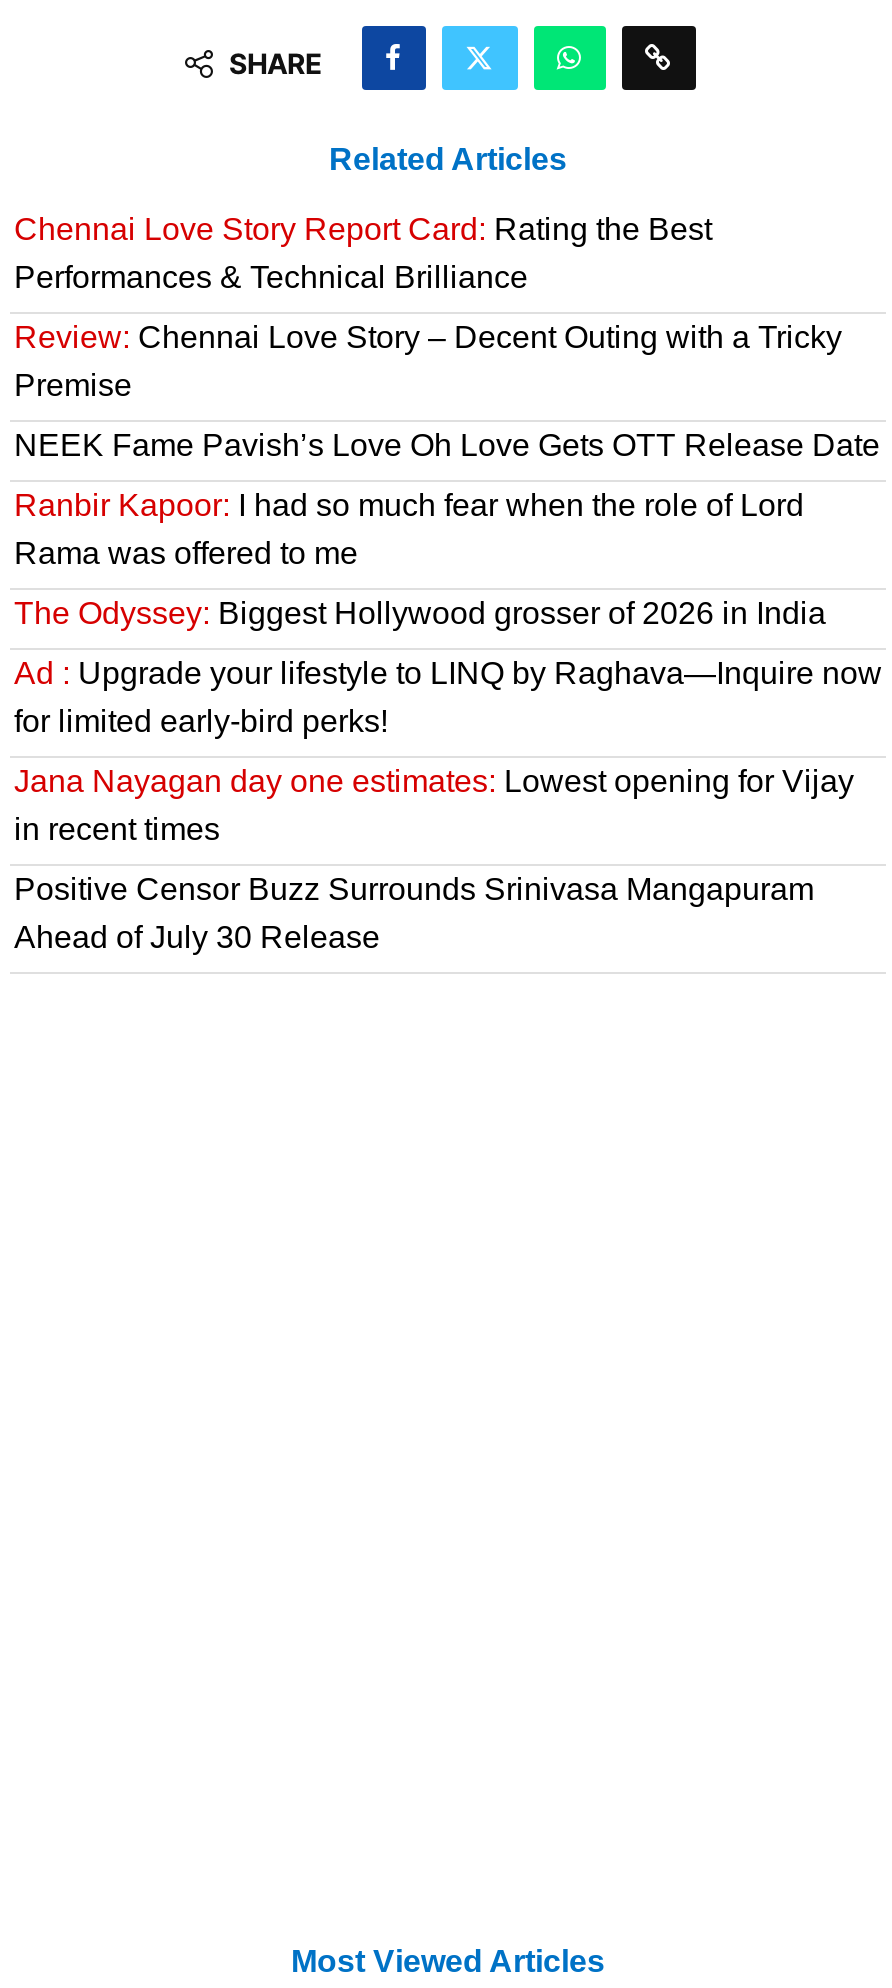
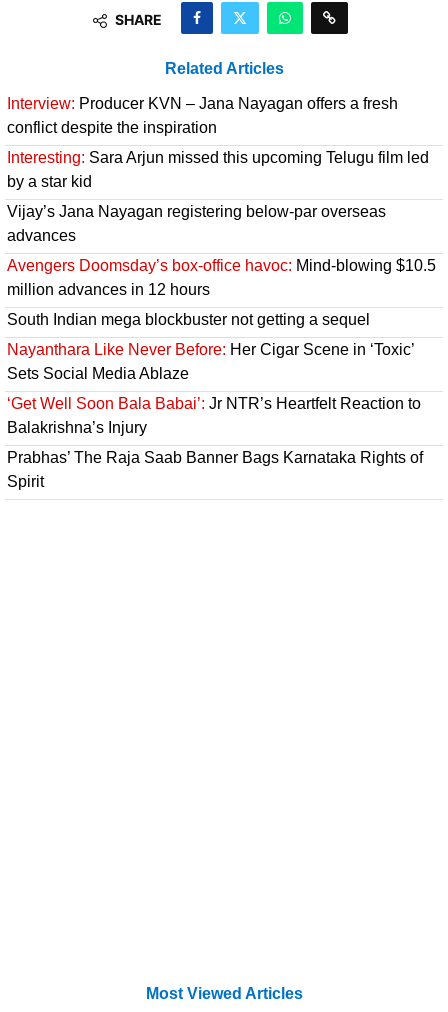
- Chennai Love Story Report Card: Rating the Best
- Performances & Technical Brilliance
+ Interview: Producer KVN – Jana Nayagan offers a fresh
+ conflict despite the inspiration

- Review: Chennai Love Story – Decent Outing with a Tricky
- Premise
+ Interesting: Sara Arjun missed this upcoming Telugu film led
+ by a star kid

- NEEK Fame Pavish’s Love Oh Love Gets OTT Release Date
+ Vijay’s Jana Nayagan registering below-par overseas
+ advances

- Ranbir Kapoor: I had so much fear when the role of Lord
- Rama was offered to me
+ Avengers Doomsday’s box-office havoc: Mind-blowing $10.5
+ million advances in 12 hours

- The Odyssey: Biggest Hollywood grosser of 2026 in India
+ South Indian mega blockbuster not getting a sequel

- Ad : Upgrade your lifestyle to LINQ by Raghava—Inquire now
- for limited early-bird perks!
+ Nayanthara Like Never Before: Her Cigar Scene in ‘Toxic’
+ Sets Social Media Ablaze

- Jana Nayagan day one estimates: Lowest opening for Vijay
- in recent times
+ ‘Get Well Soon Bala Babai’: Jr NTR’s Heartfelt Reaction to
+ Balakrishna’s Injury

- Positive Censor Buzz Surrounds Srinivasa Mangapuram
- Ahead of July 30 Release
+ Prabhas’ The Raja Saab Banner Bags Karnataka Rights of
+ Spirit
